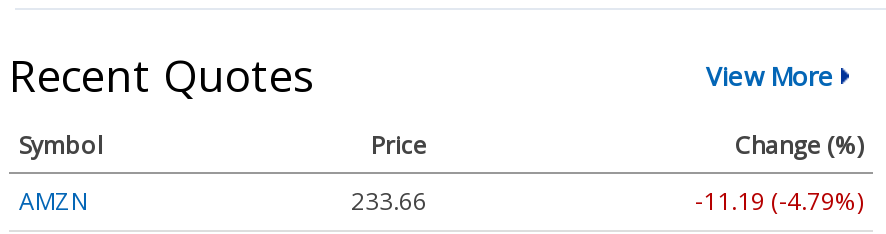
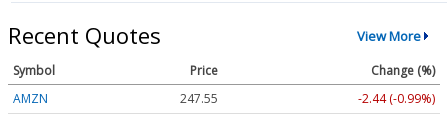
- 233.66
+ 247.55

- -11.19 (-4.79%)
+ -2.44 (-0.99%)
